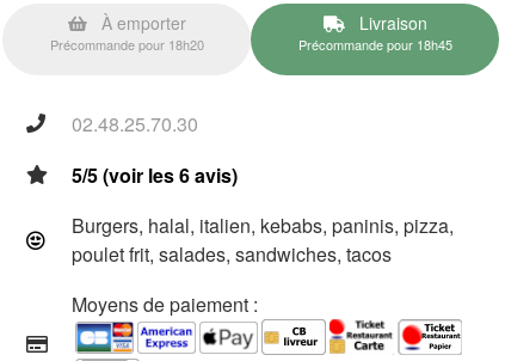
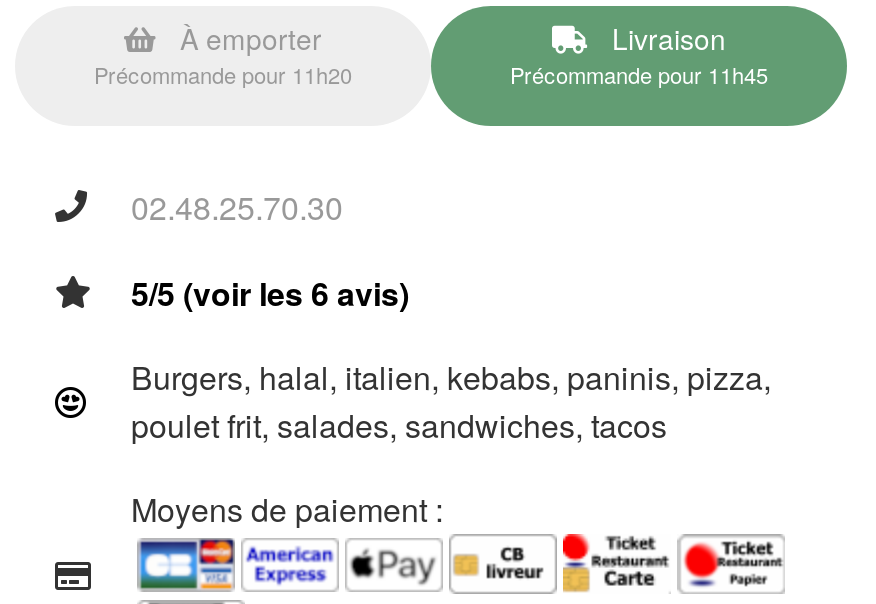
- Précommande pour 18h20
+ Précommande pour 11h20

- Précommande pour 18h45
+ Précommande pour 11h45
